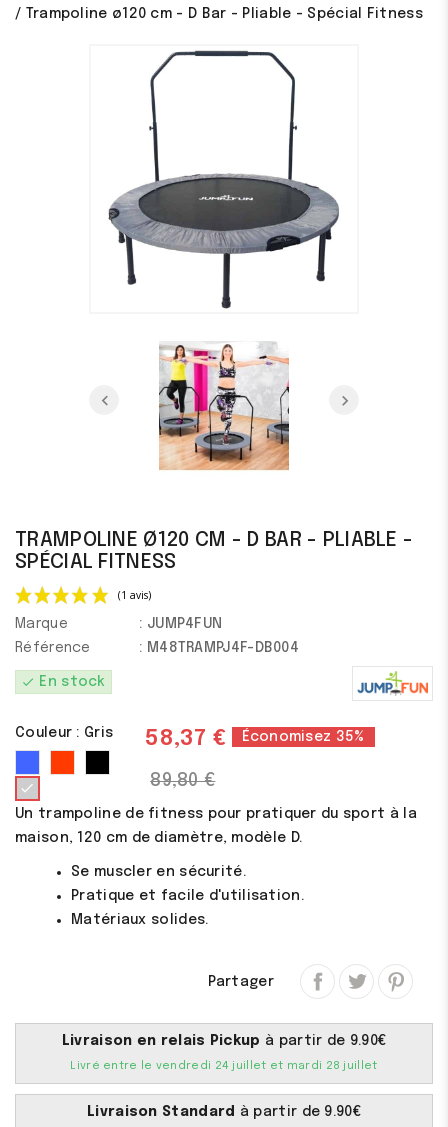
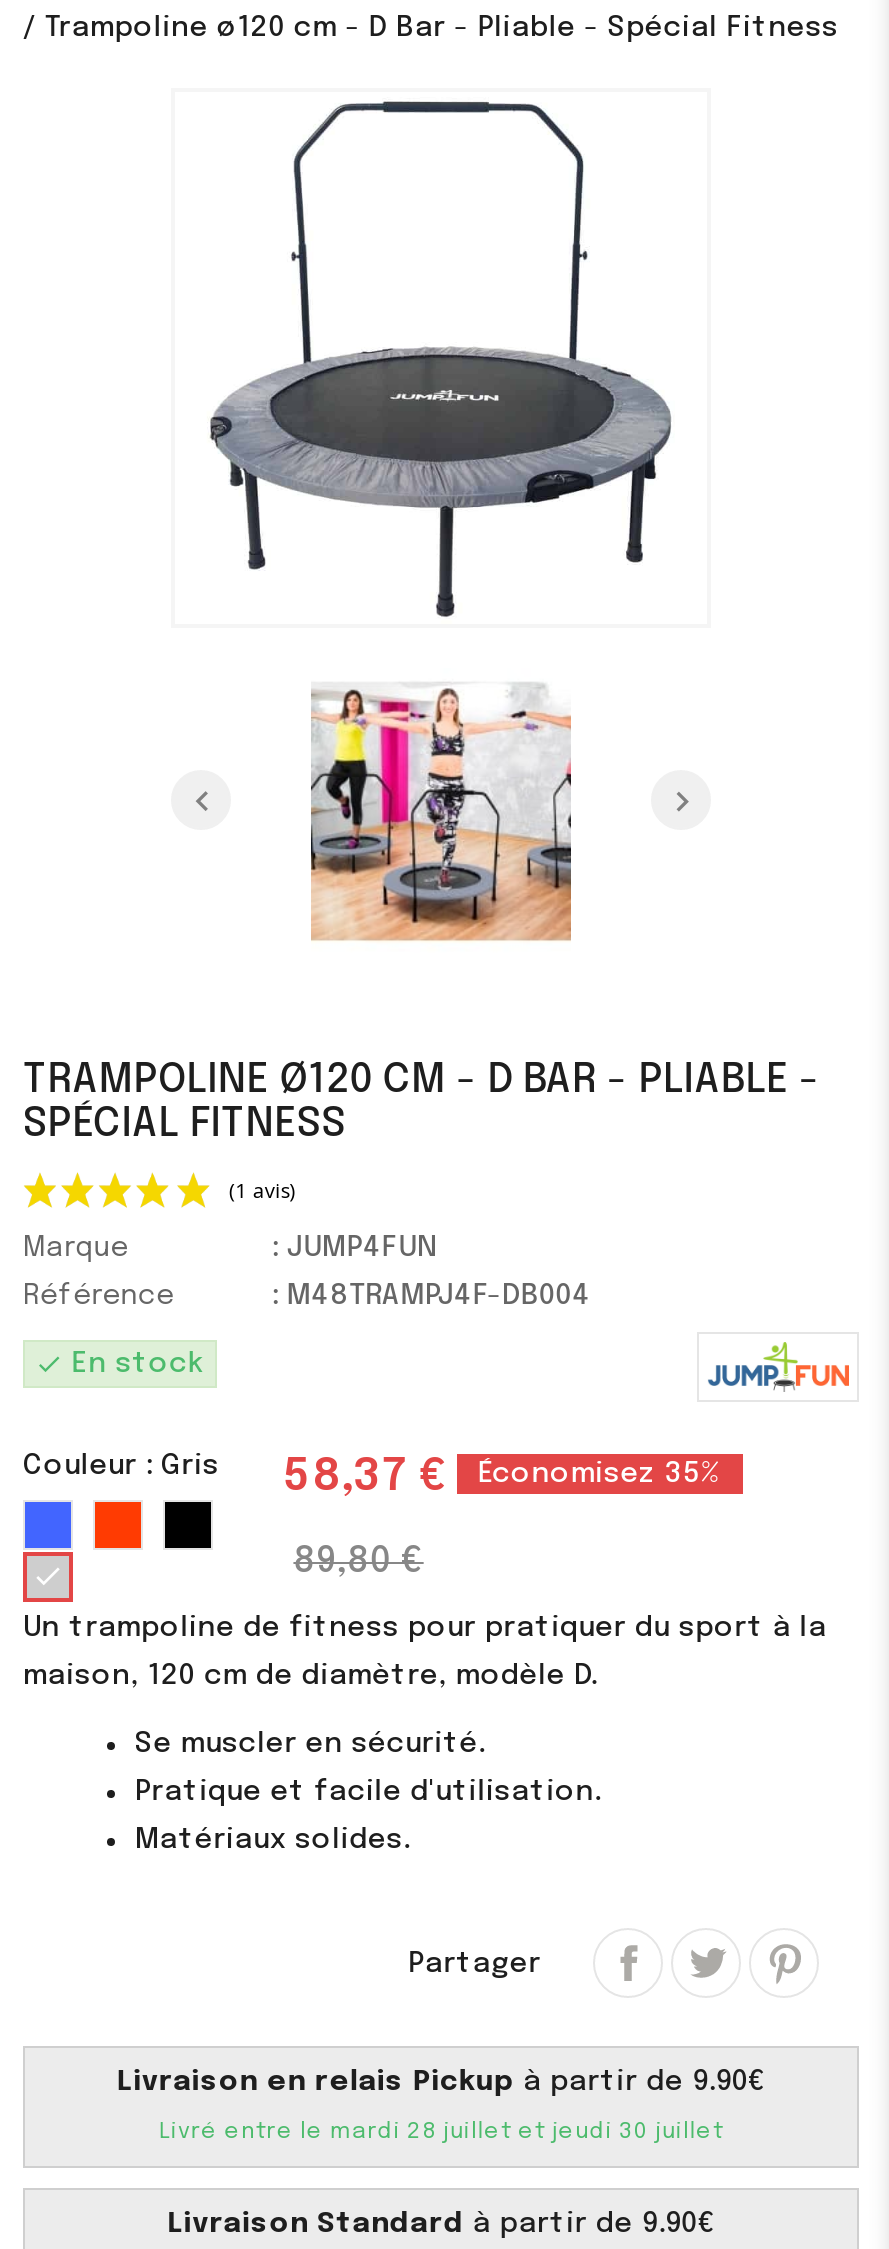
- Livré entre le vendredi 24 juillet et mardi 28 juillet
+ Livré entre le mardi 28 juillet et jeudi 30 juillet
